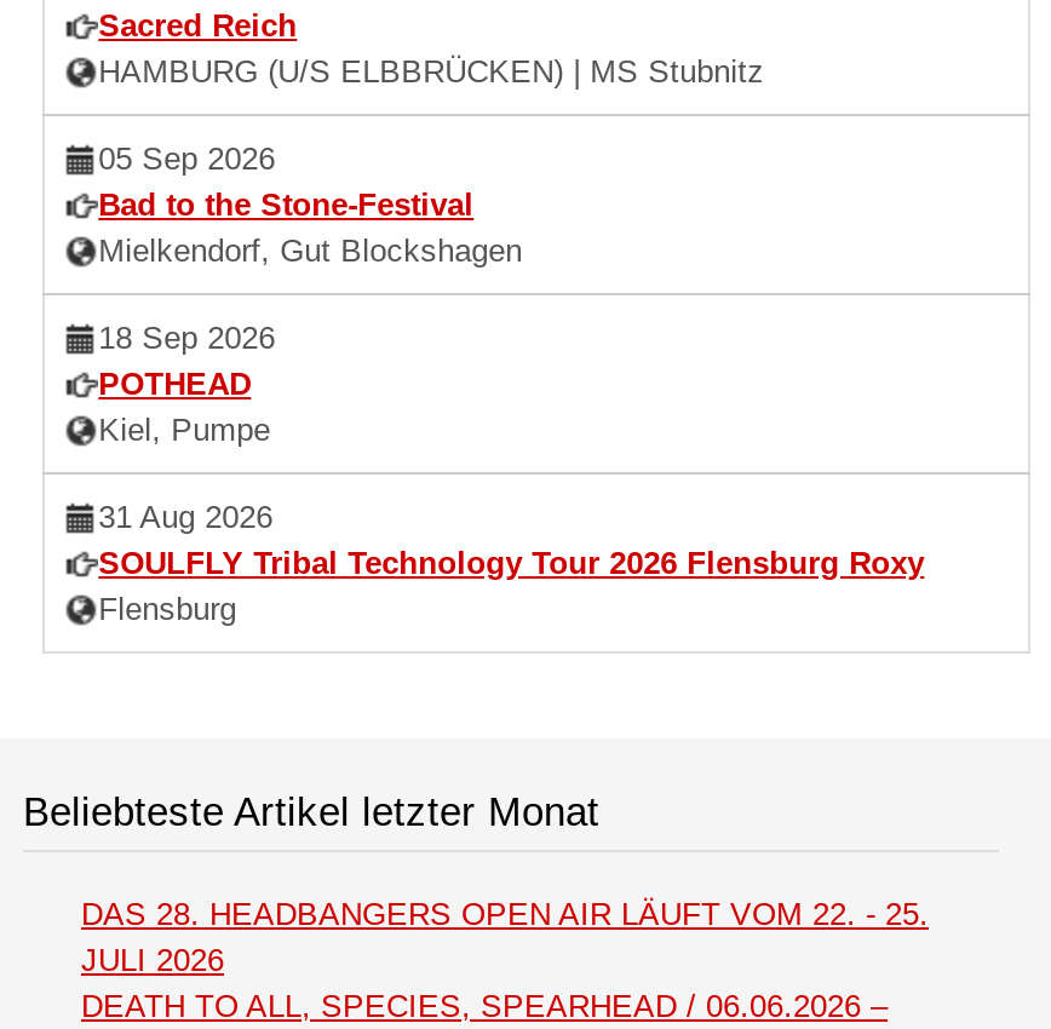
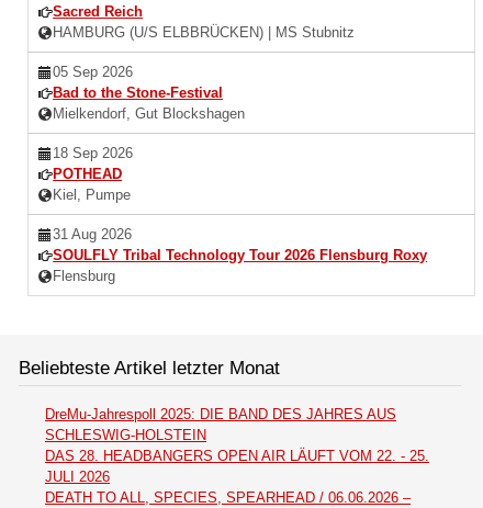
+ DreMu-Jahrespoll 2025: DIE BAND DES JAHRES AUS
+ SCHLESWIG-HOLSTEIN
